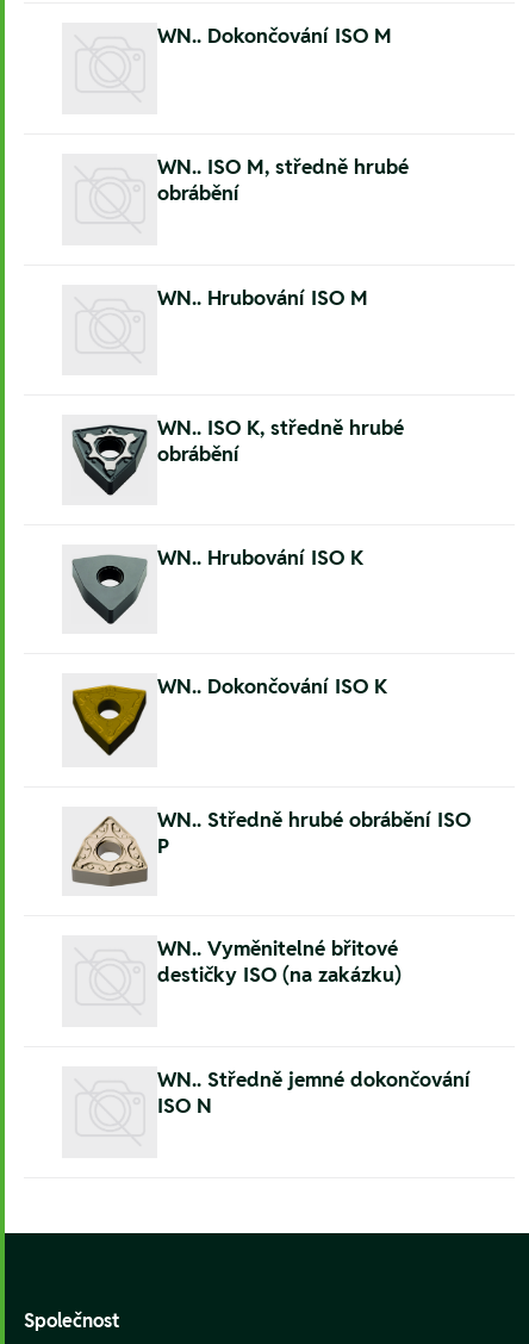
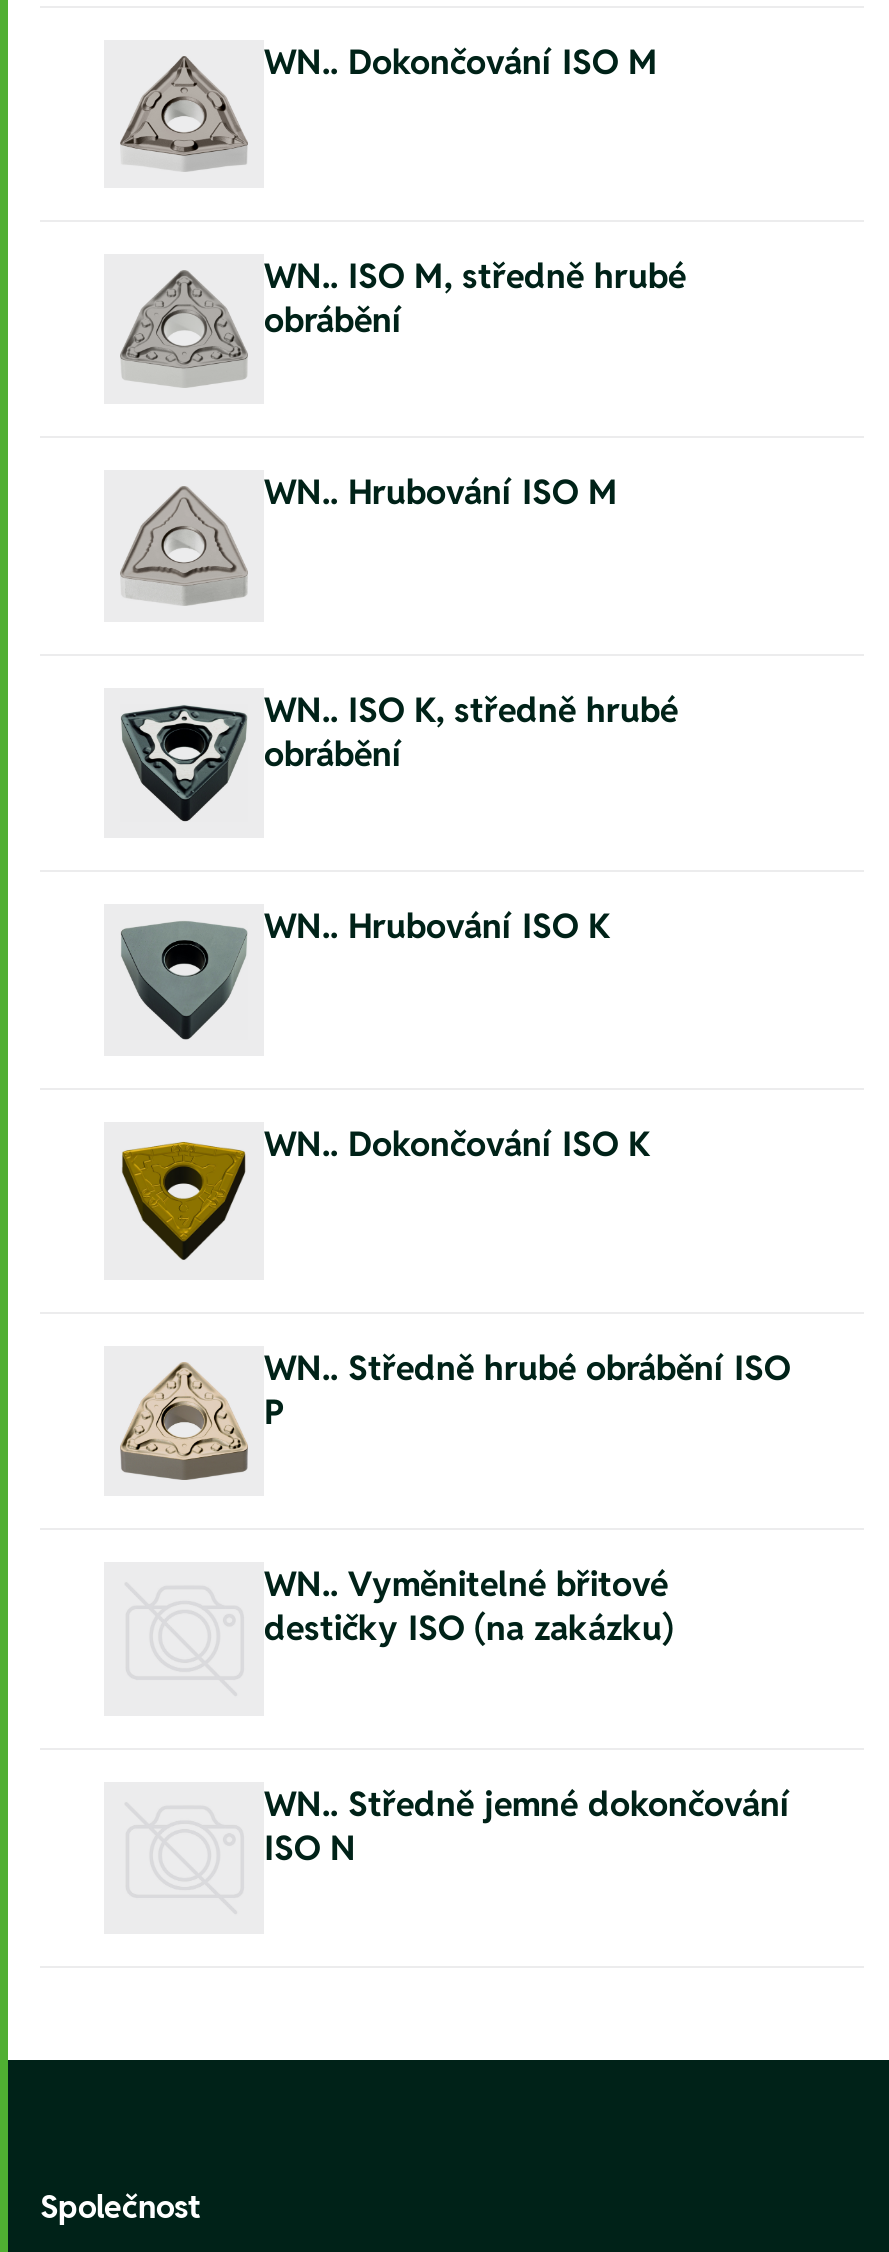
+ [image]

+ [image]

+ [image]
